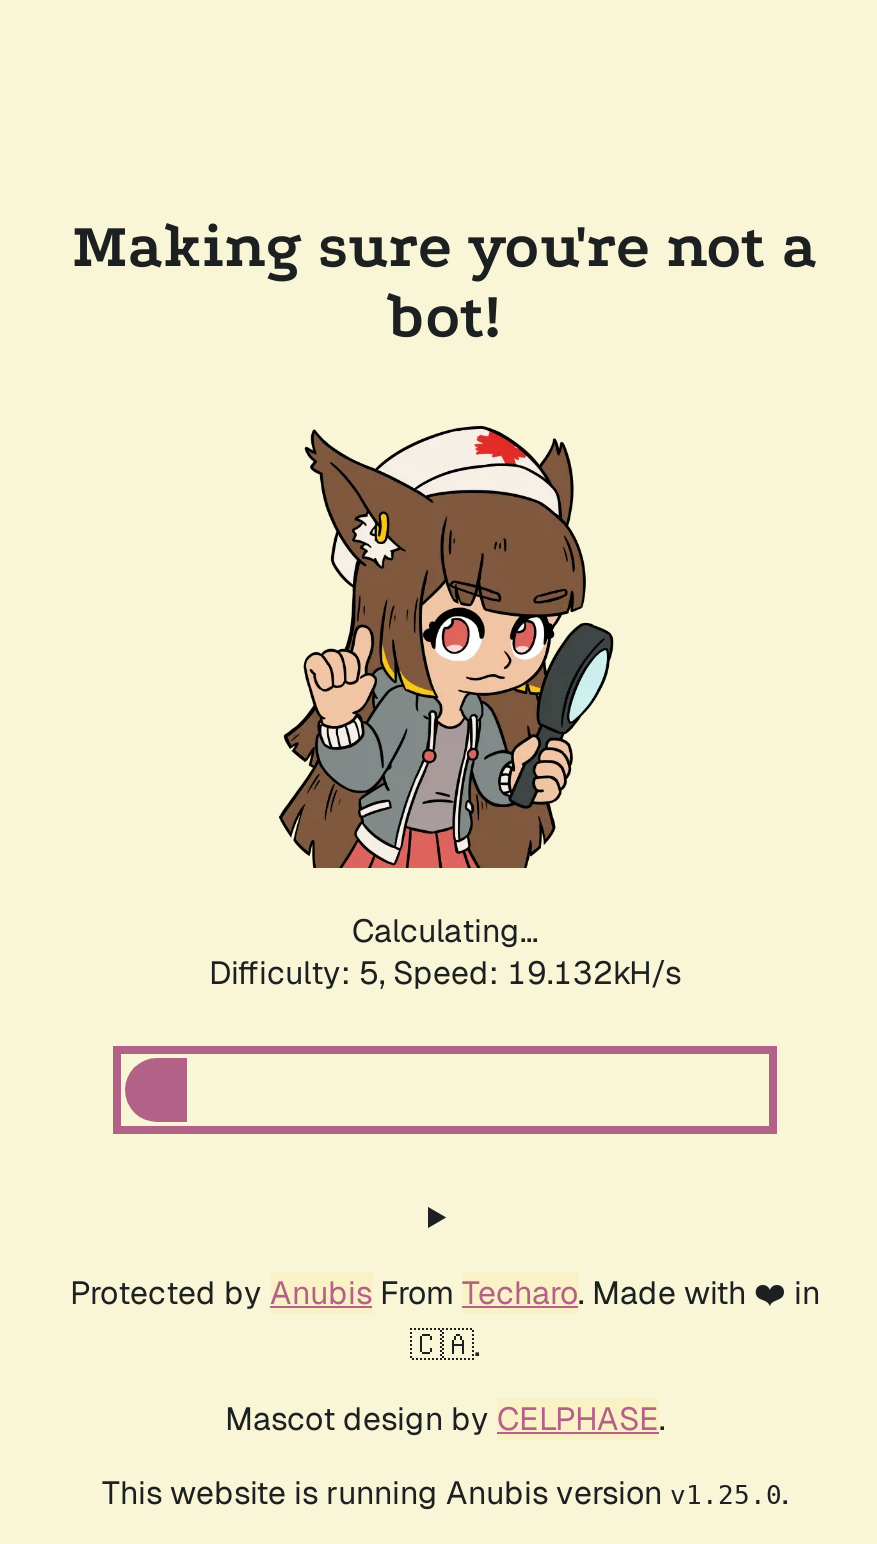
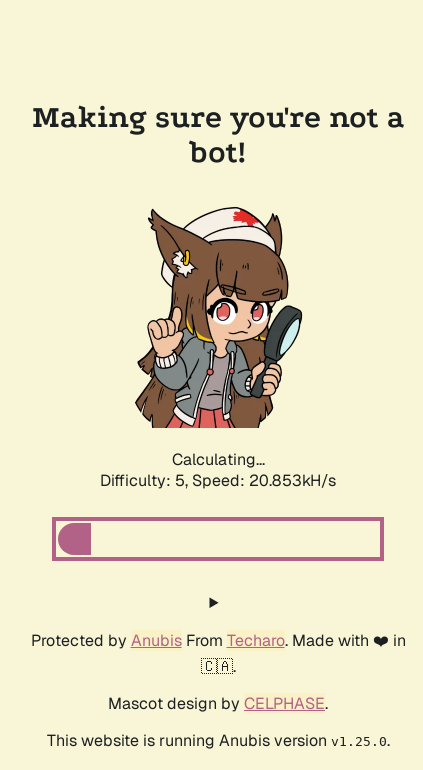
- Difficulty: 5, Speed: 19.132kH/s
+ Difficulty: 5, Speed: 20.853kH/s
